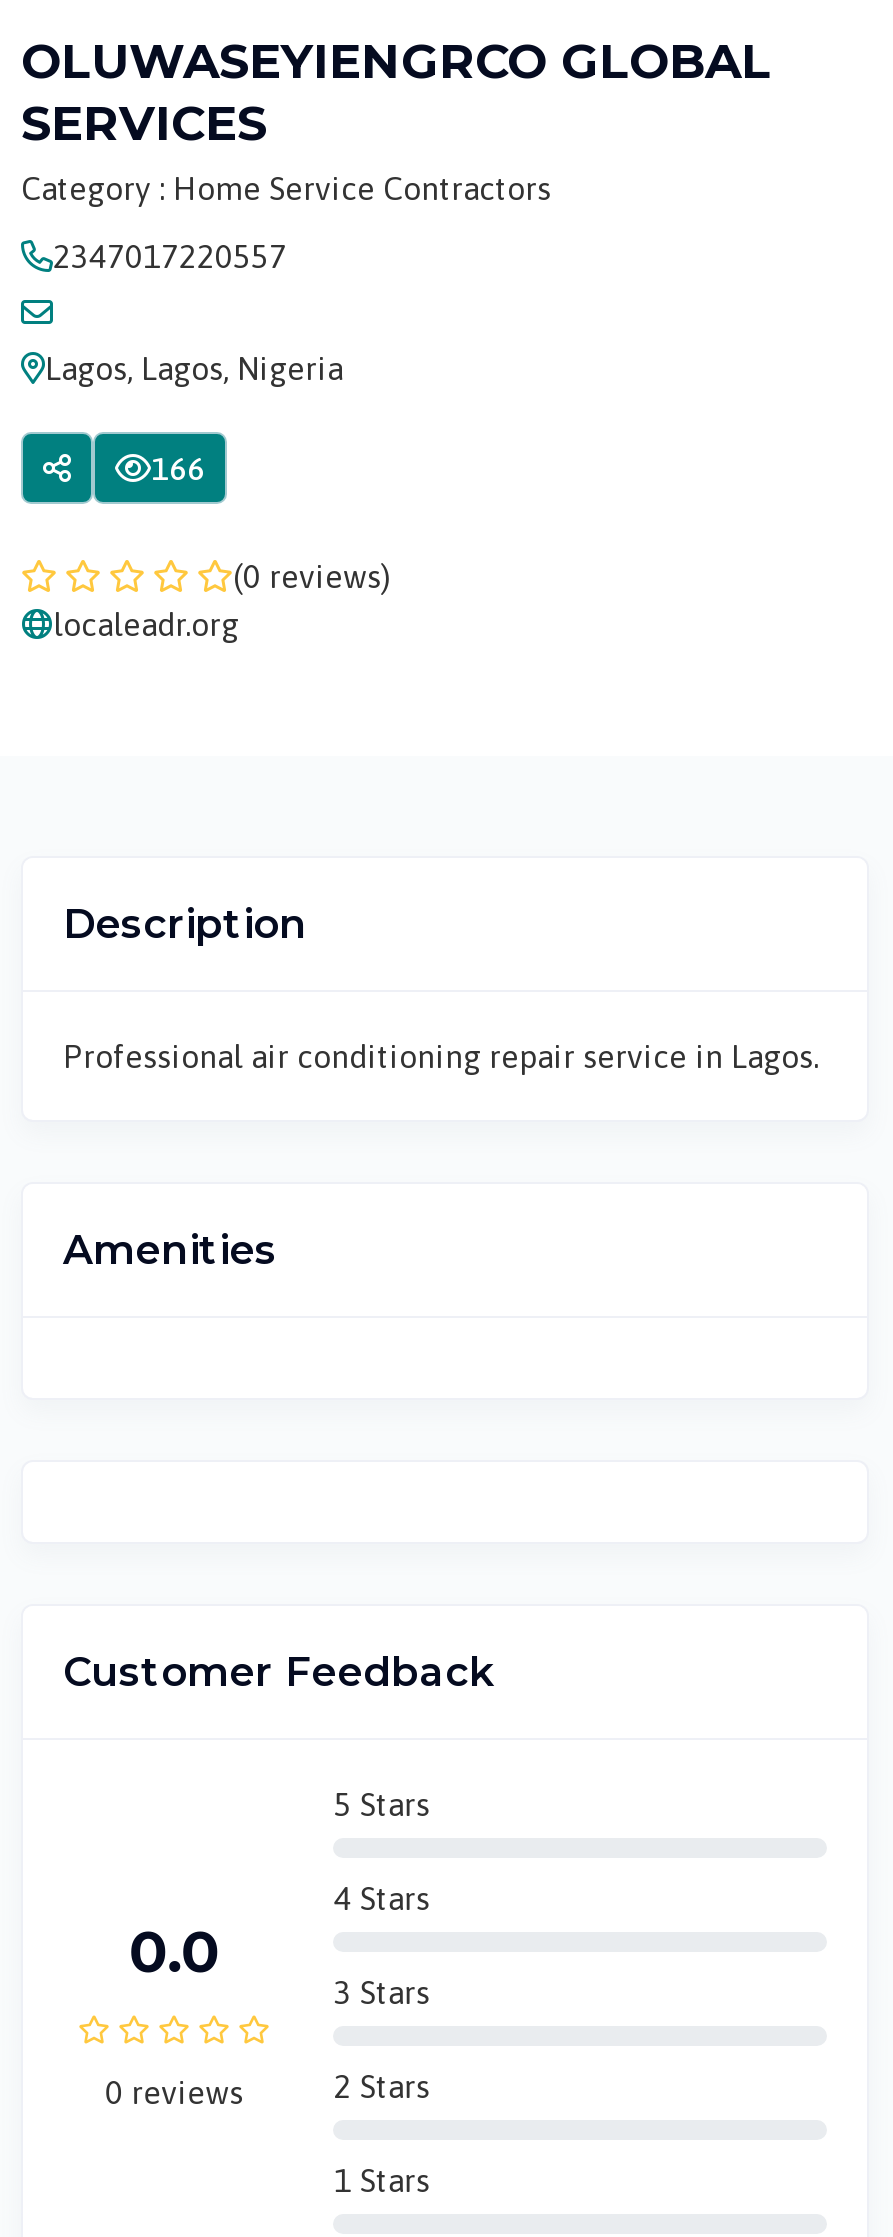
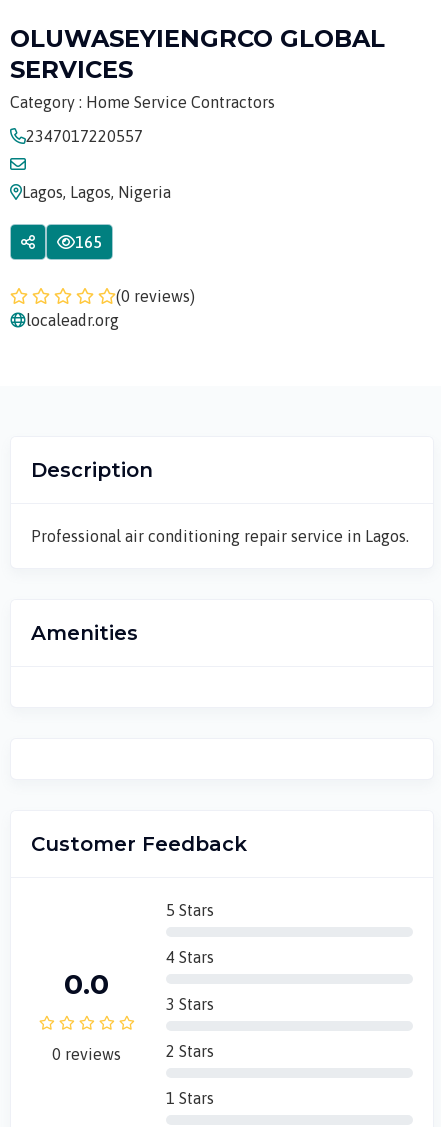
- 166
+ 165
